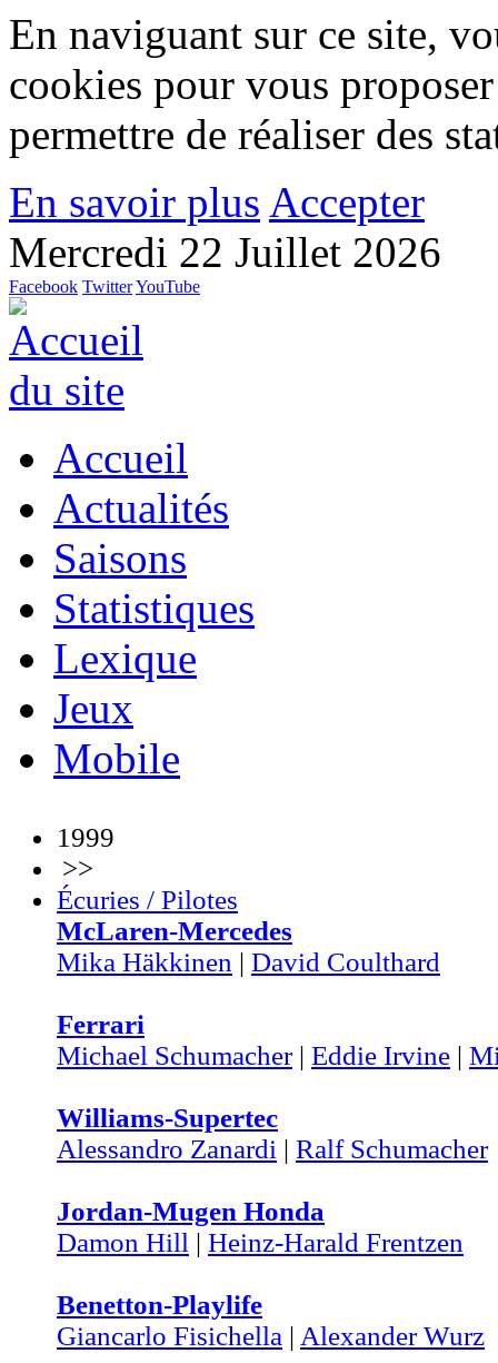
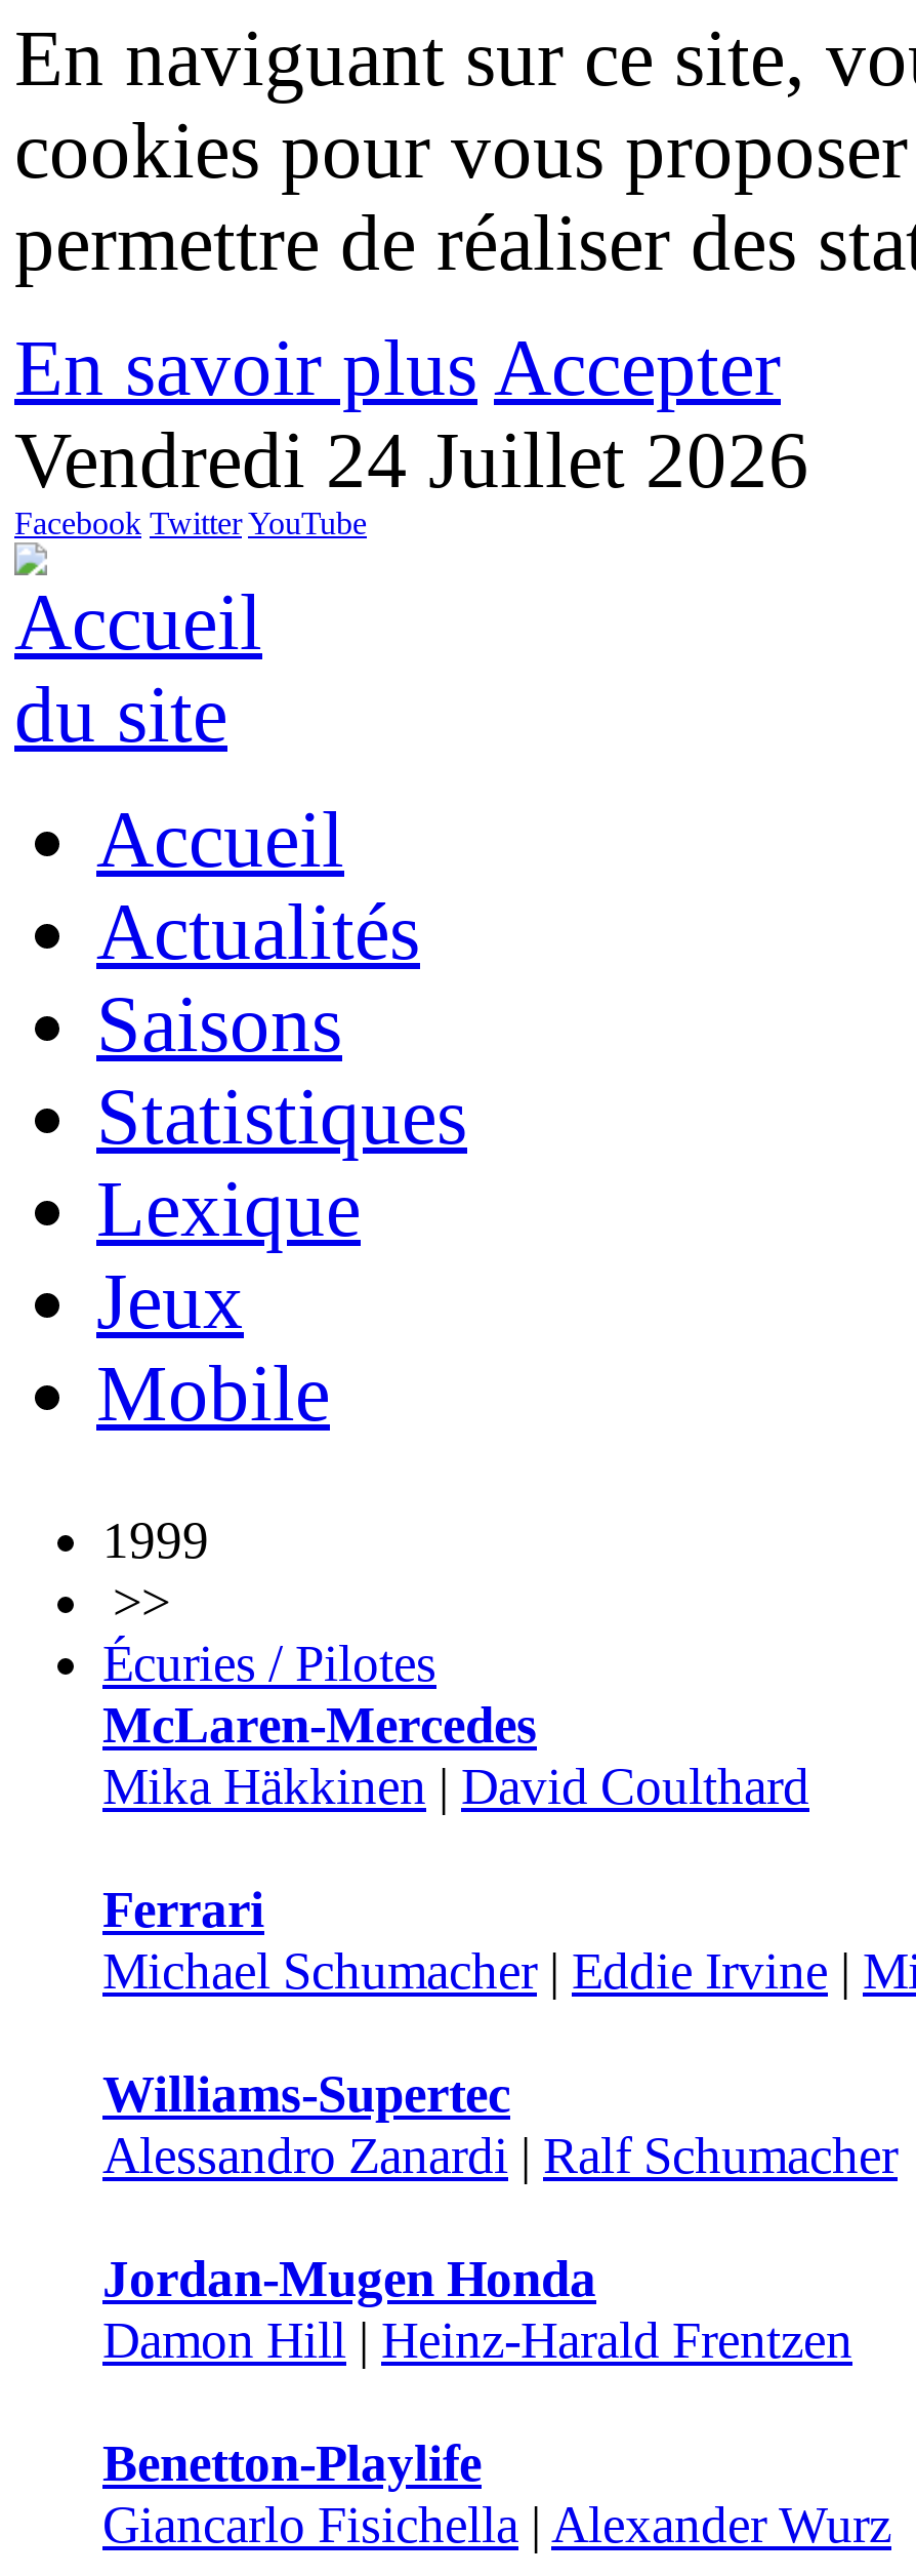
- Mercredi 22 Juillet 2026
+ Vendredi 24 Juillet 2026
